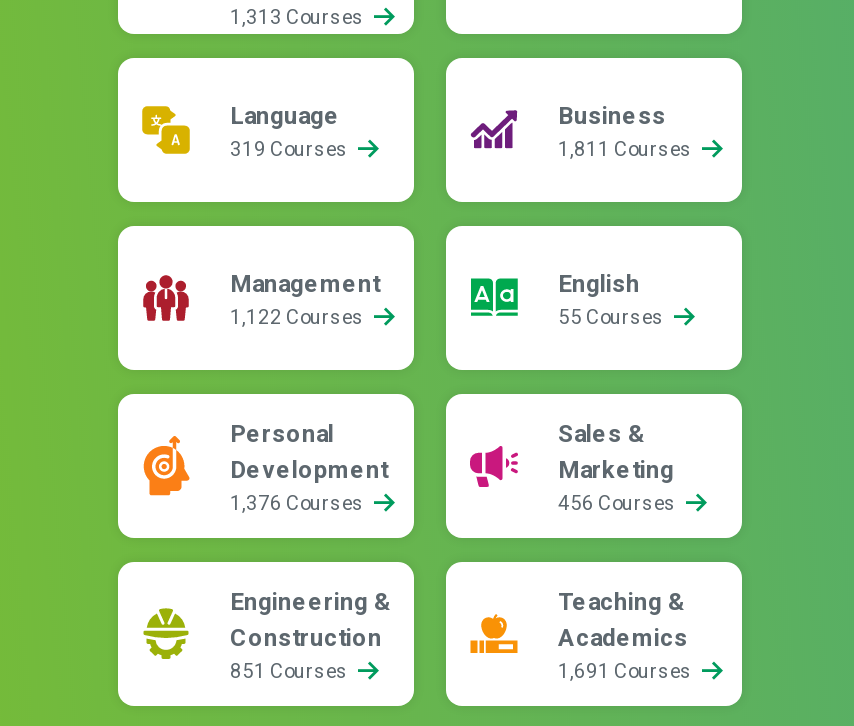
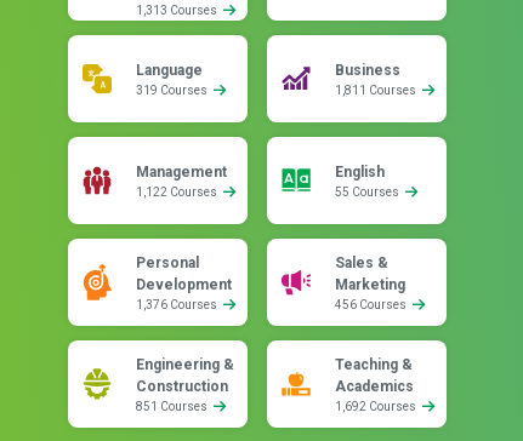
- 1,691 Courses
+ 1,692 Courses
